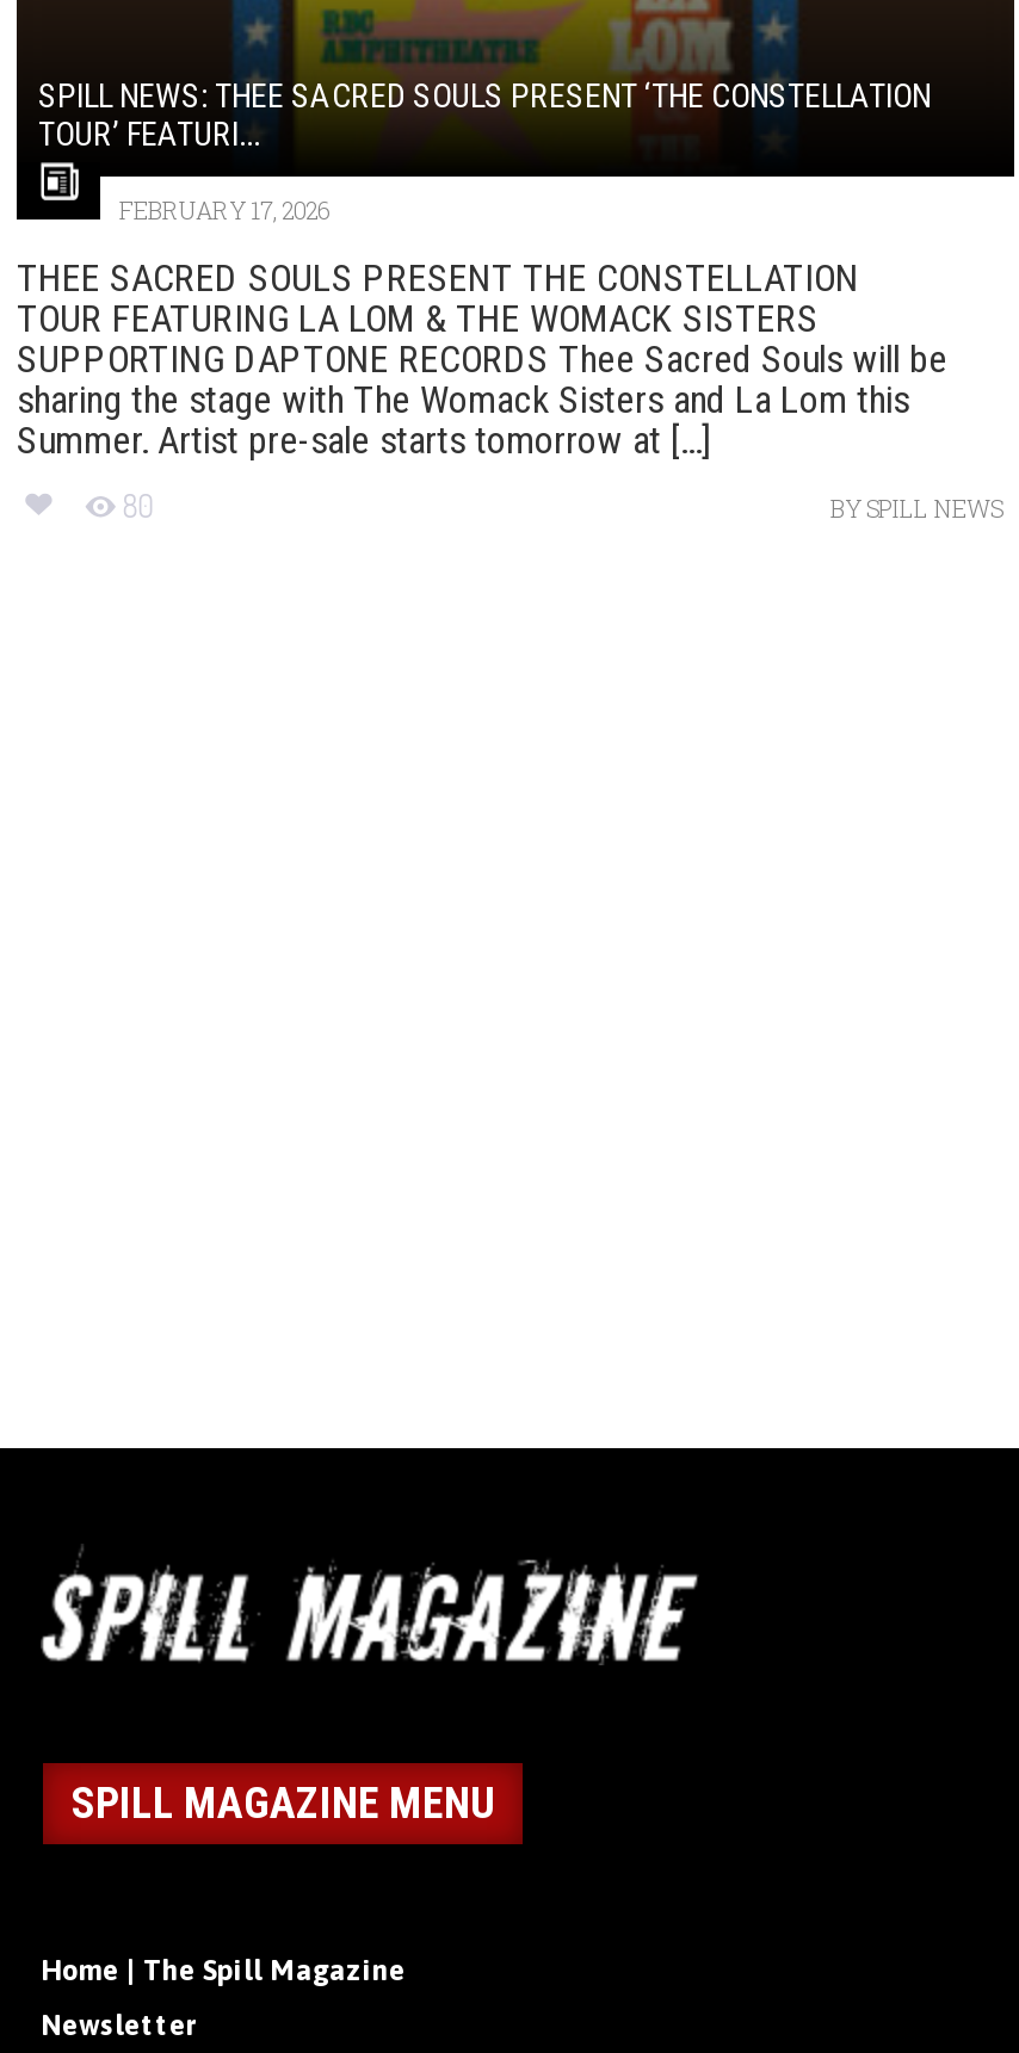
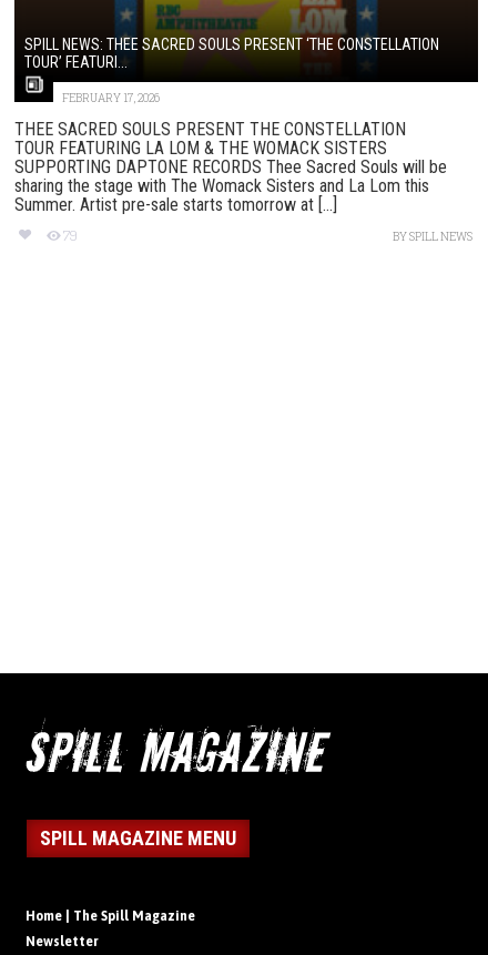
- 80
+ 79
